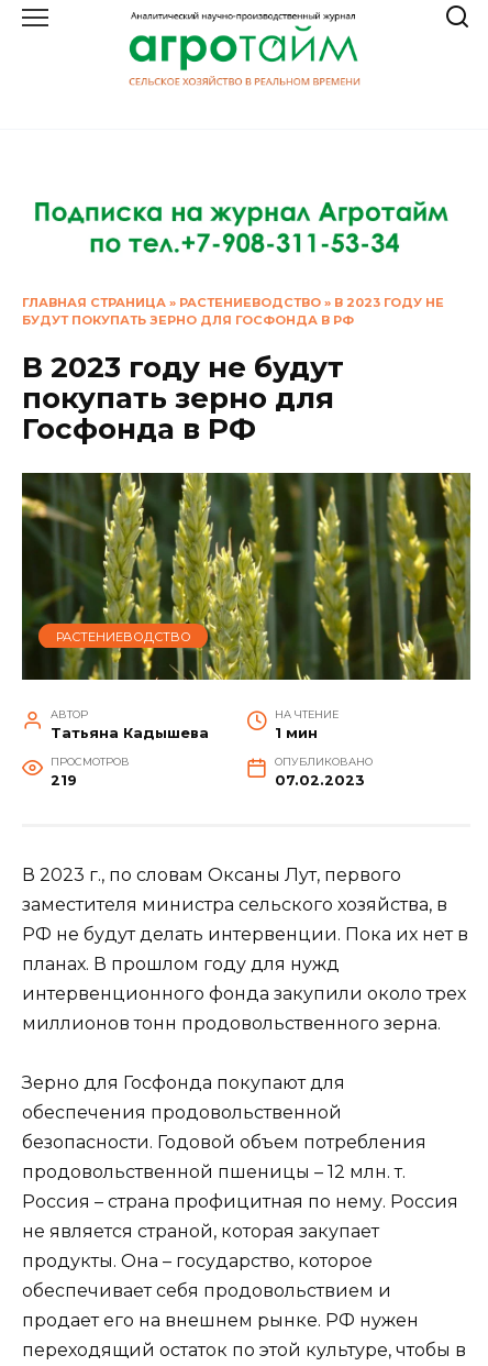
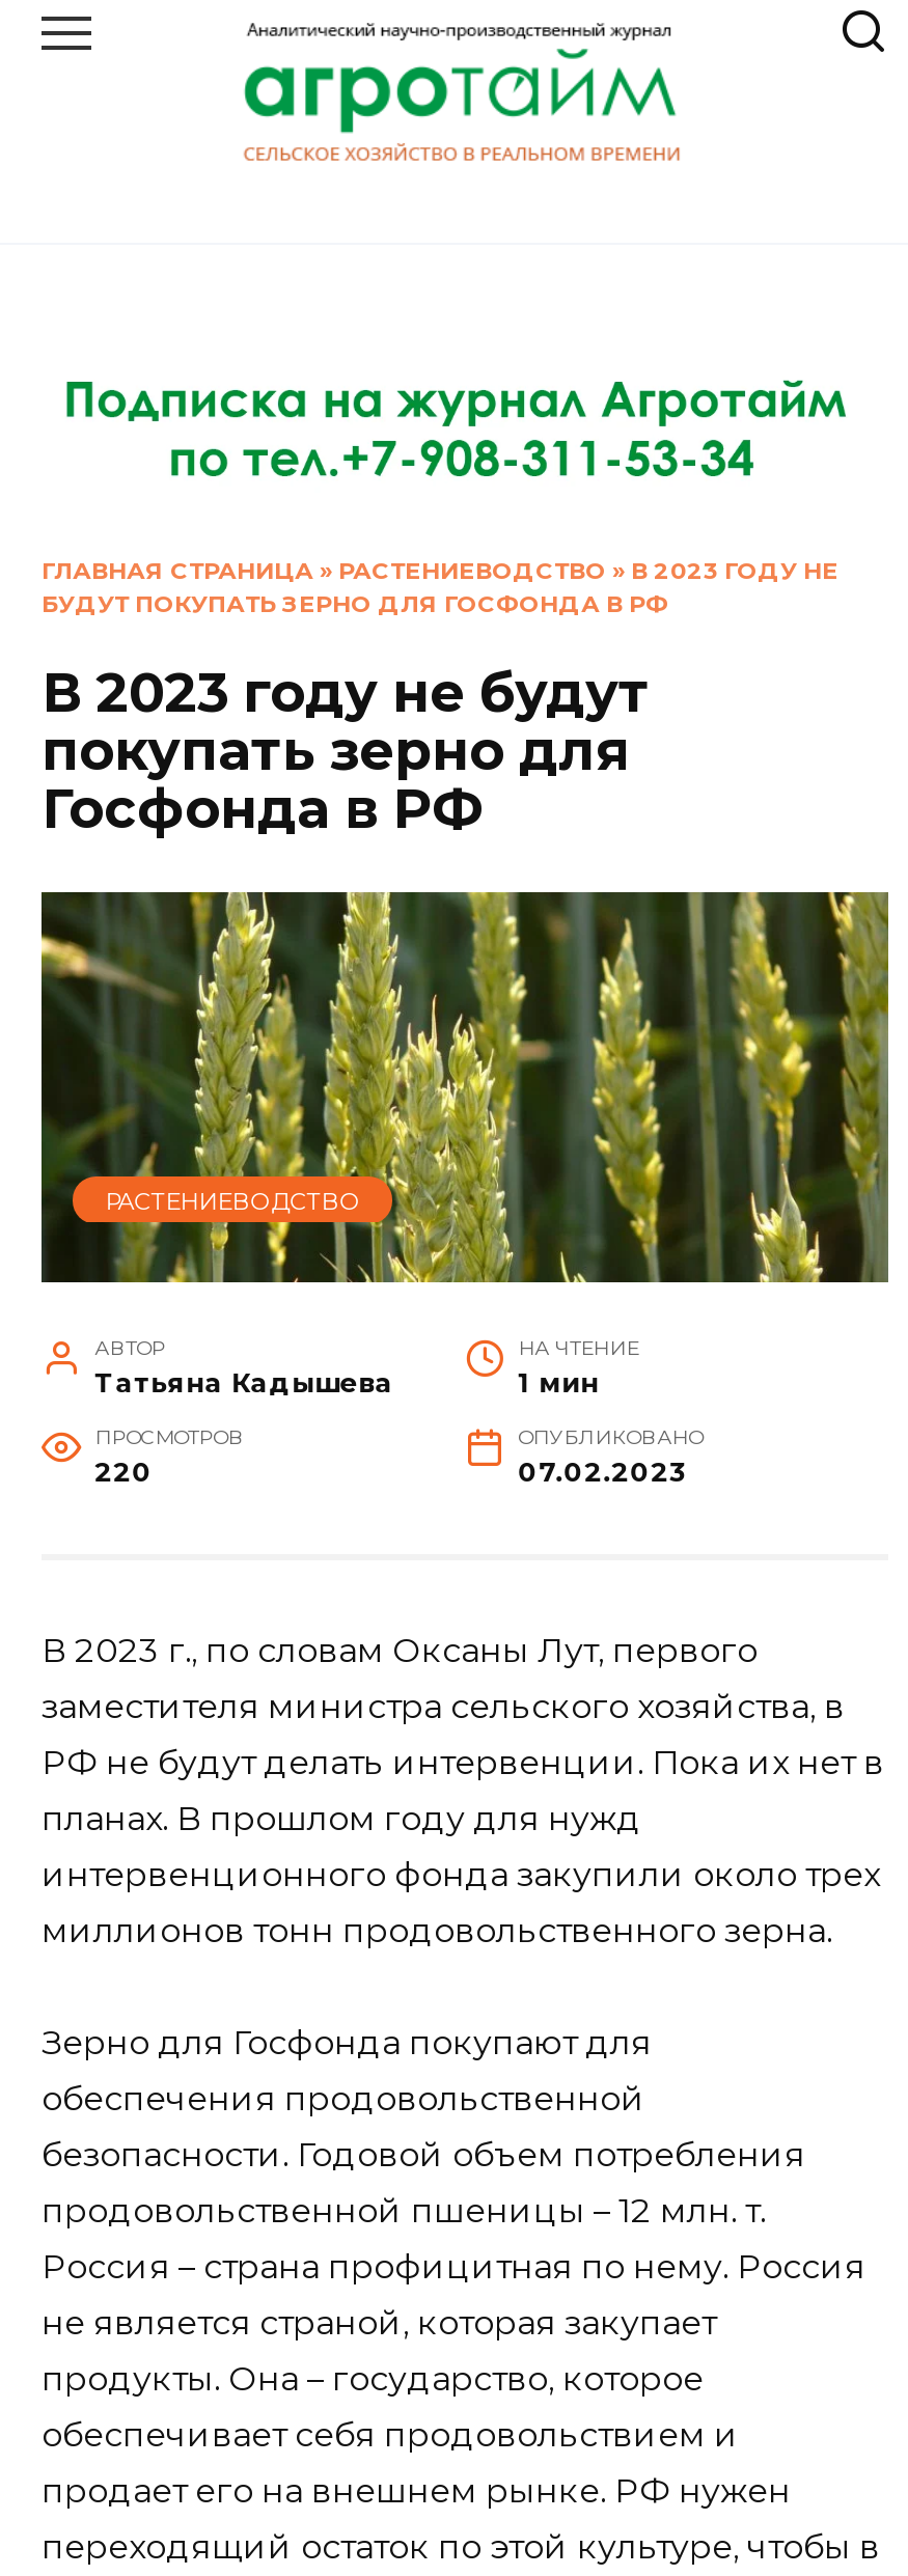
- 219
+ 220
